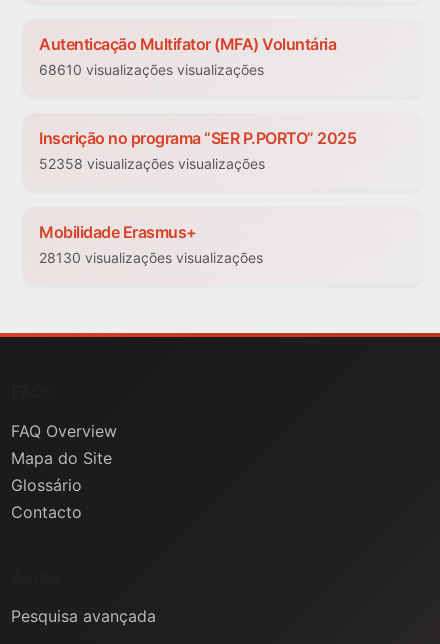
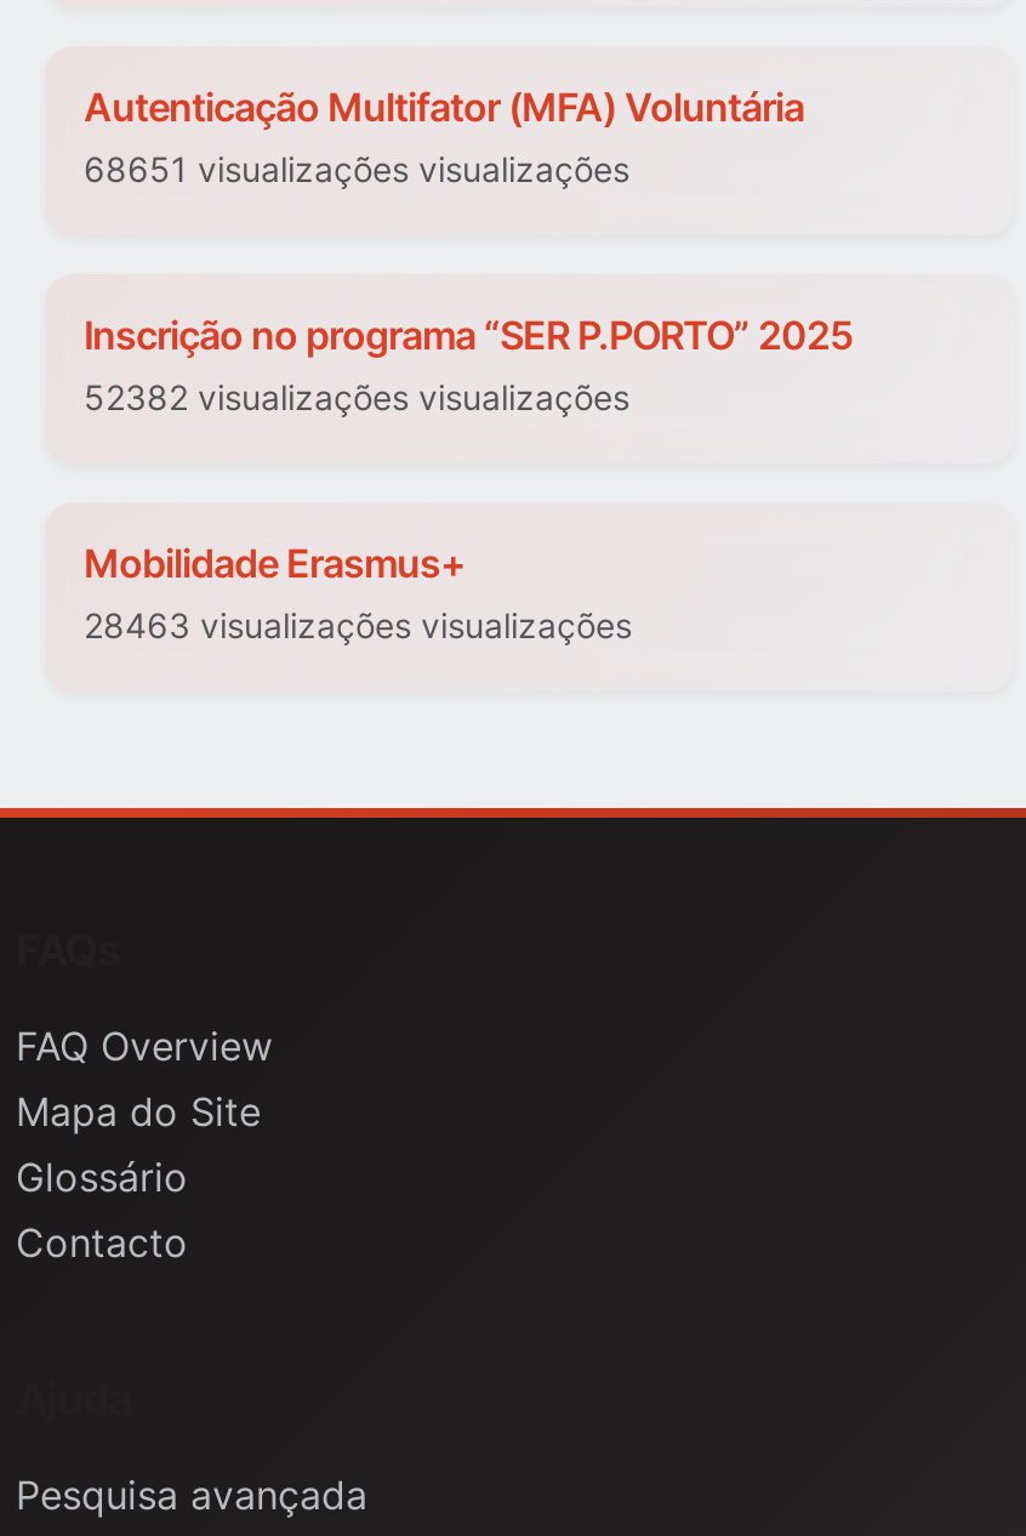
- 68610 visualizações visualizações
+ 68651 visualizações visualizações

- 52358 visualizações visualizações
+ 52382 visualizações visualizações

- 28130 visualizações visualizações
+ 28463 visualizações visualizações
